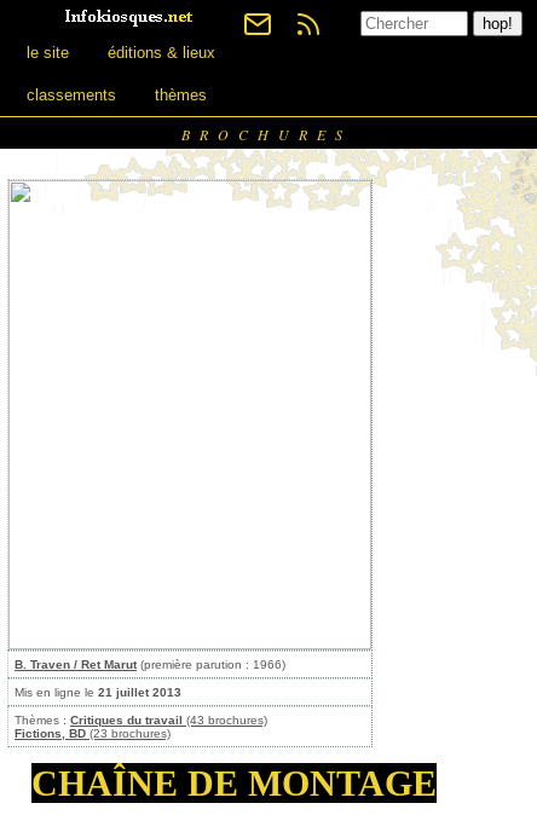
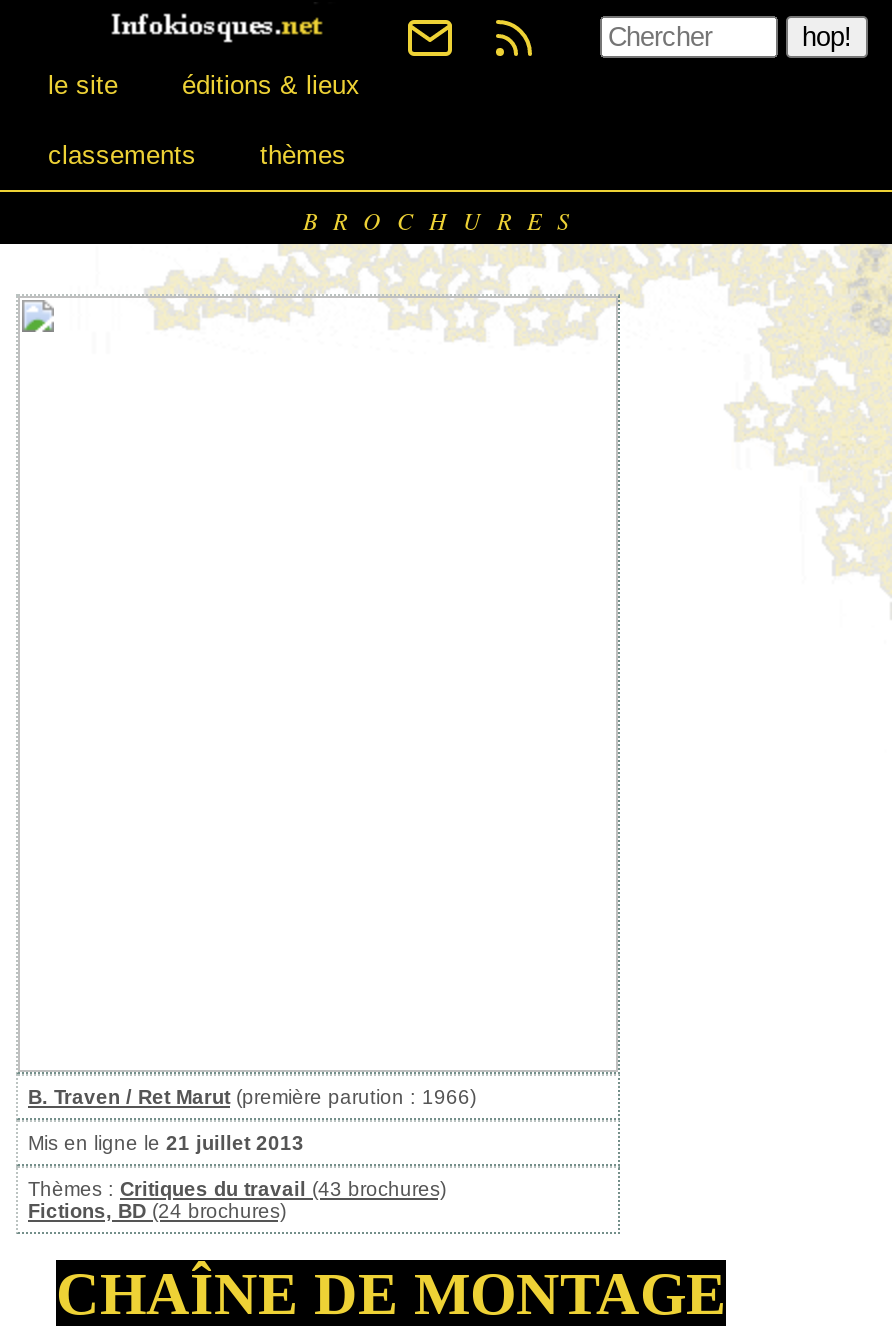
- Fictions, BD(23 brochures)
+ Fictions, BD(24 brochures)
